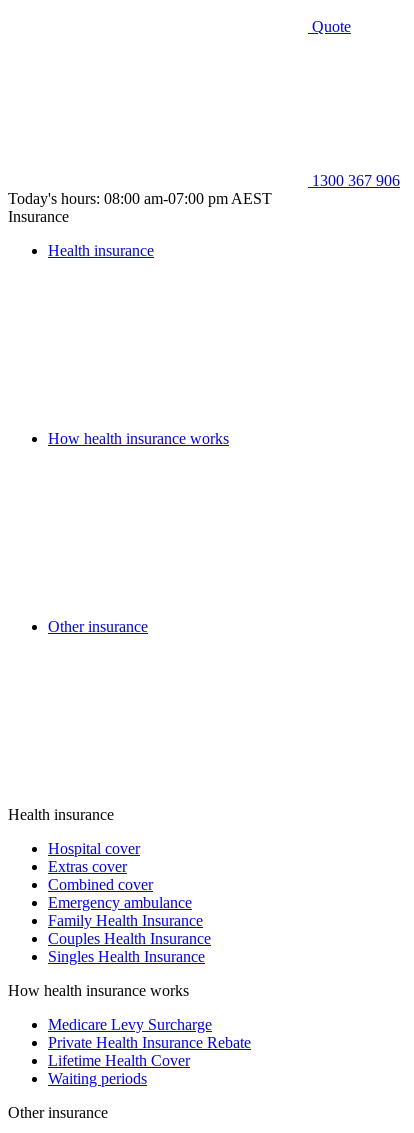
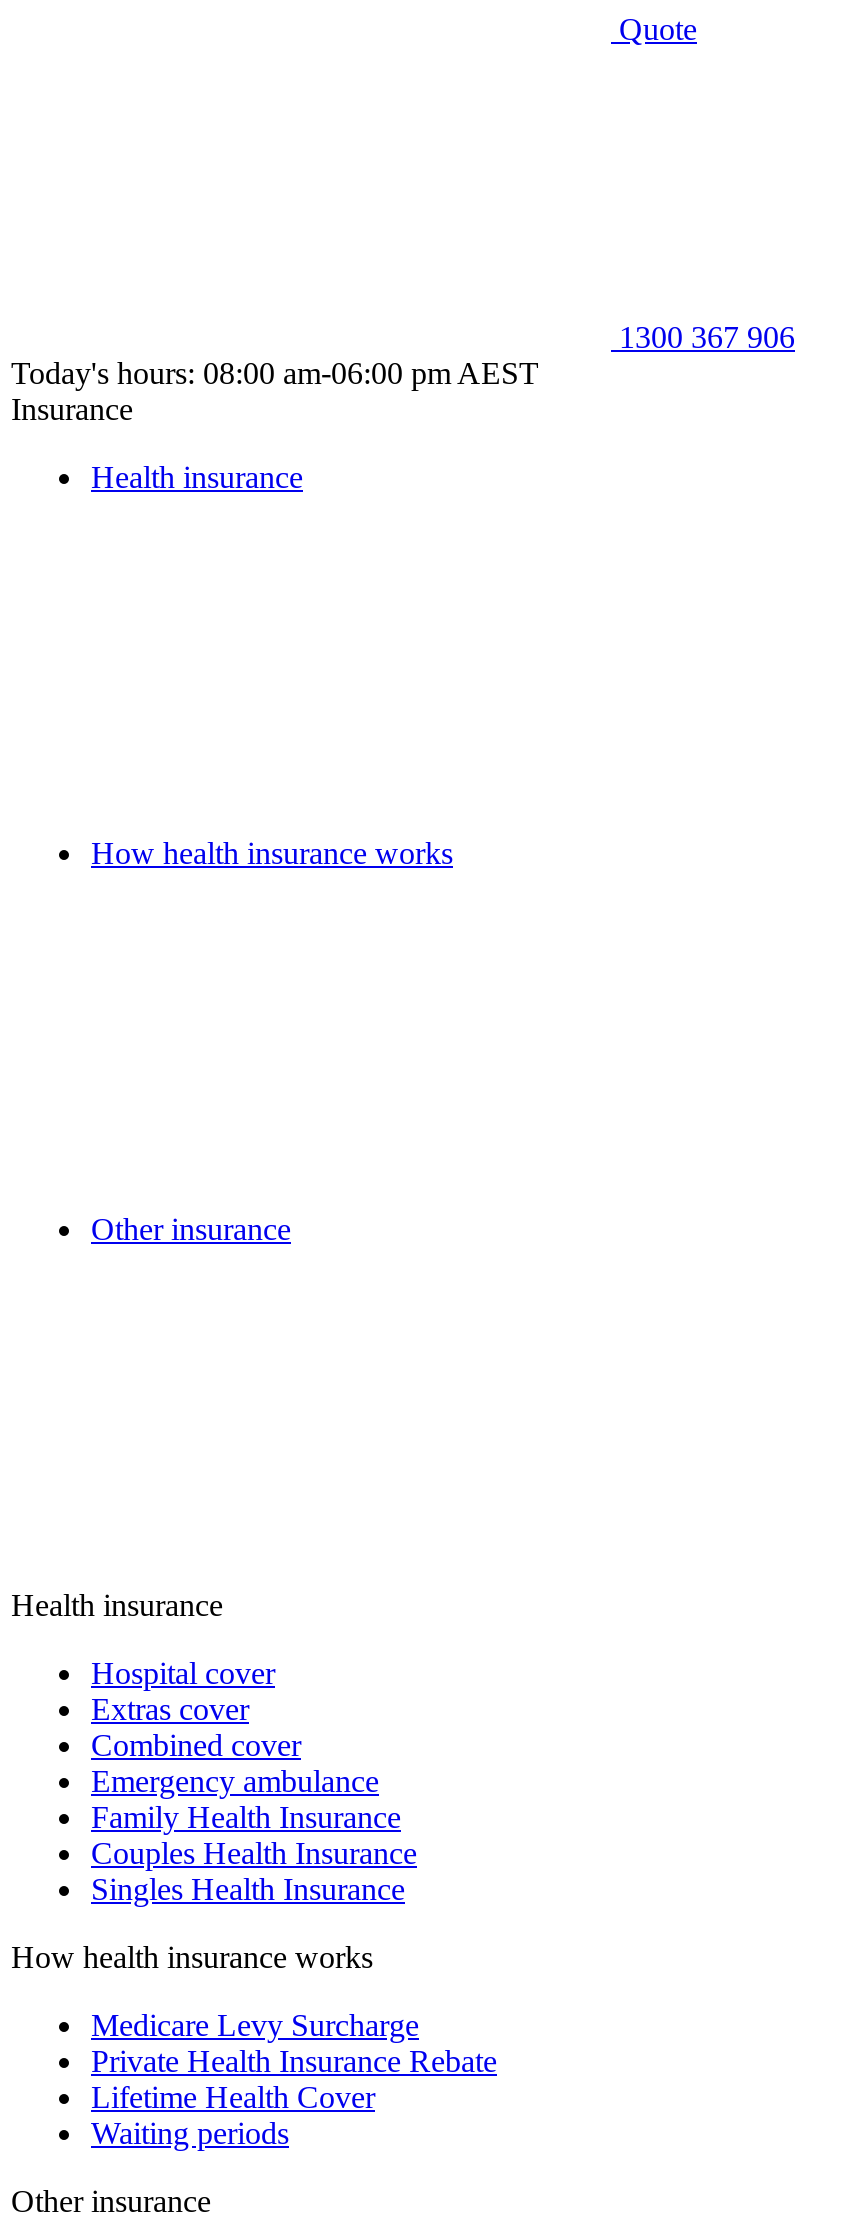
- Today's hours: 08:00 am-07:00 pm AEST
+ Today's hours: 08:00 am-06:00 pm AEST
